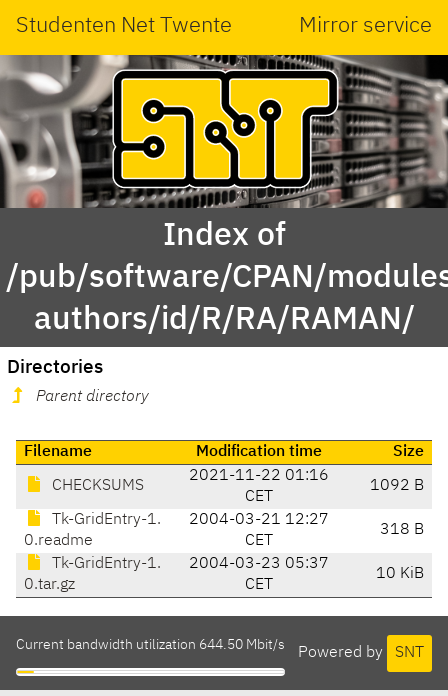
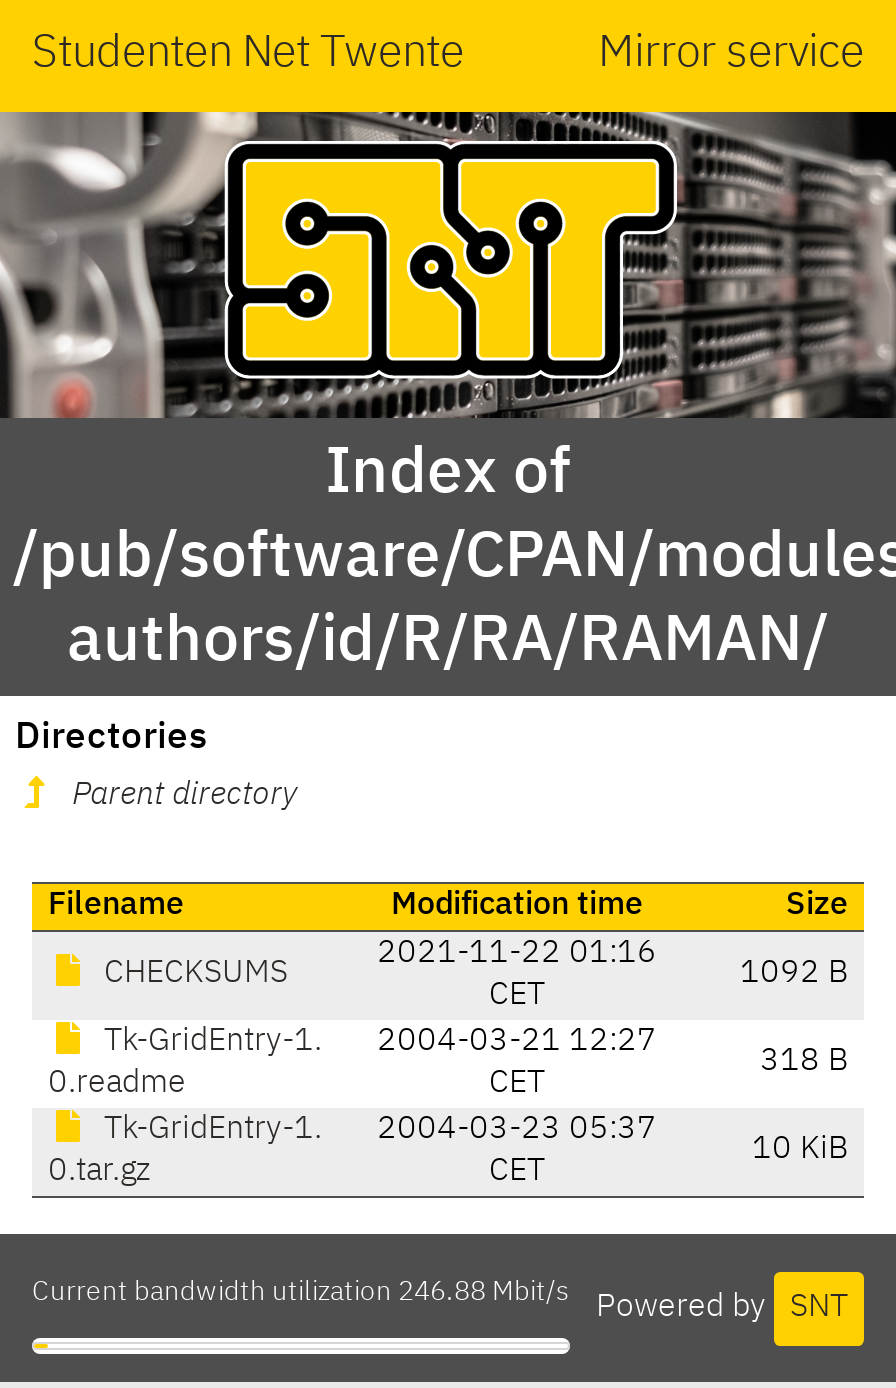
- Current bandwidth utilization 644.50 Mbit/s
+ Current bandwidth utilization 246.88 Mbit/s
